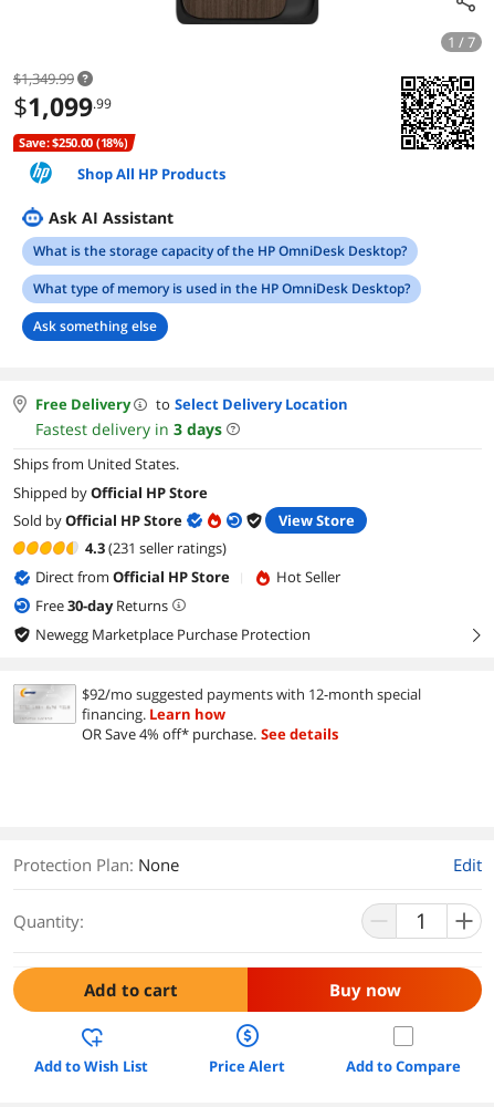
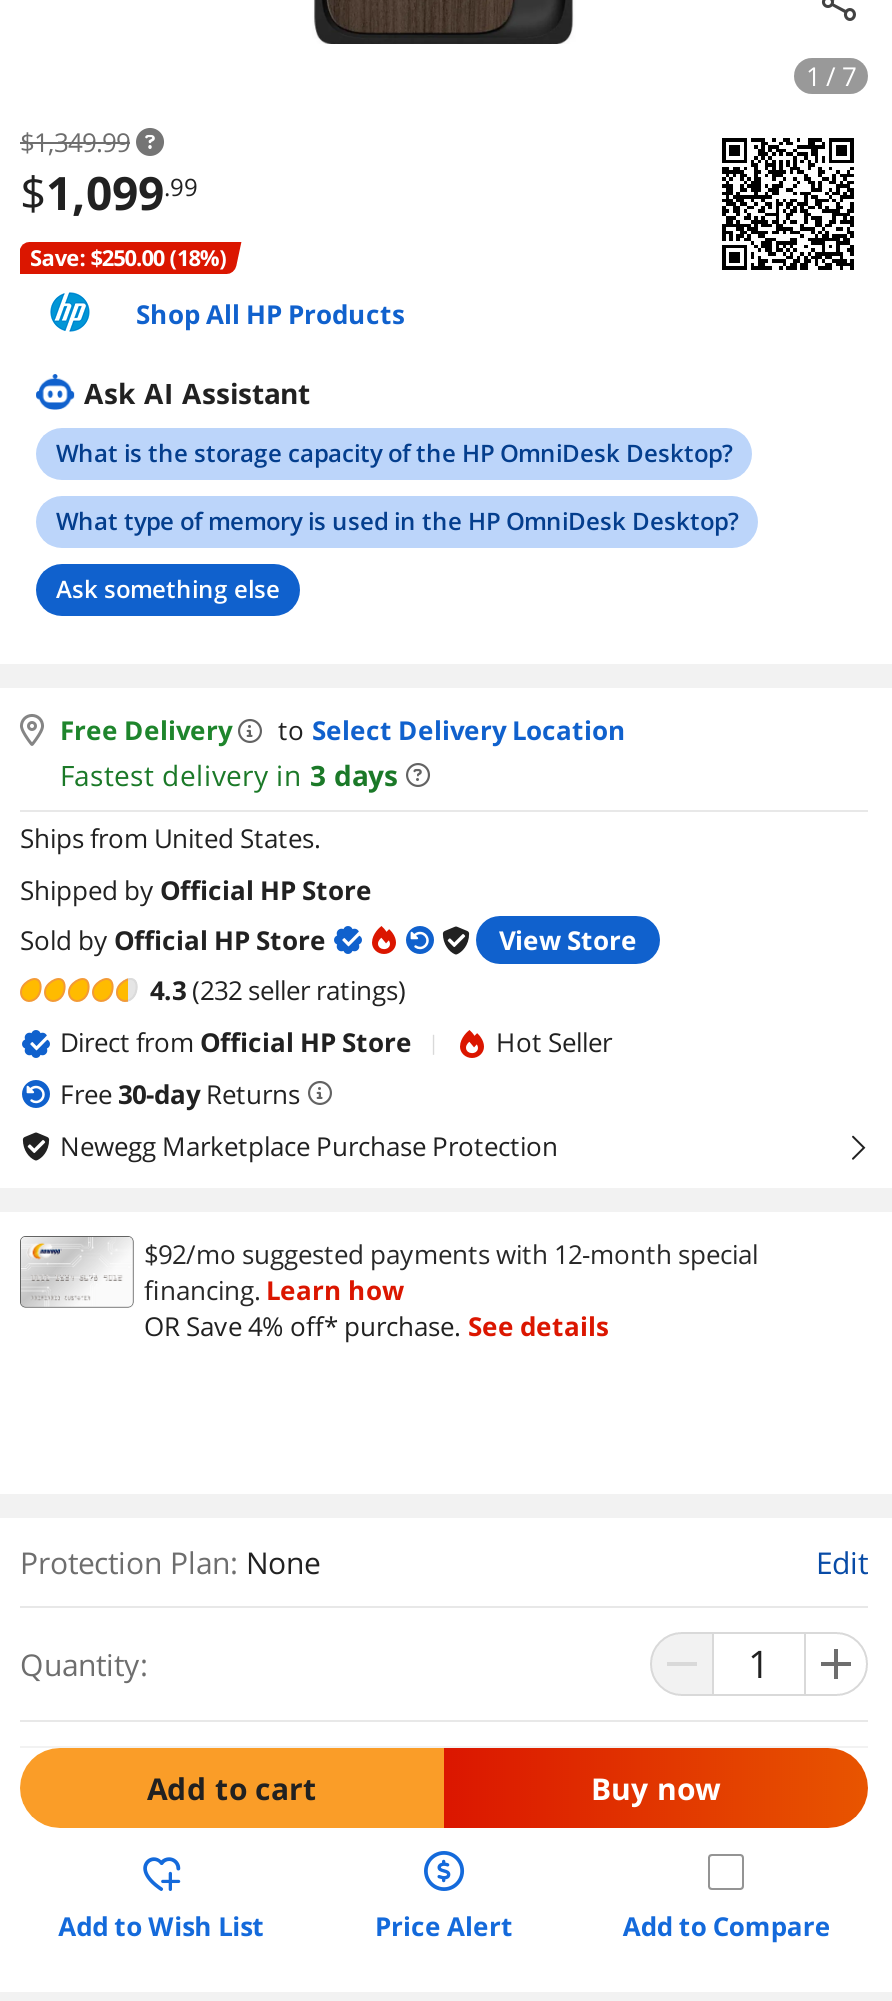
- 4.3 (231 seller ratings)
+ 4.3 (232 seller ratings)
